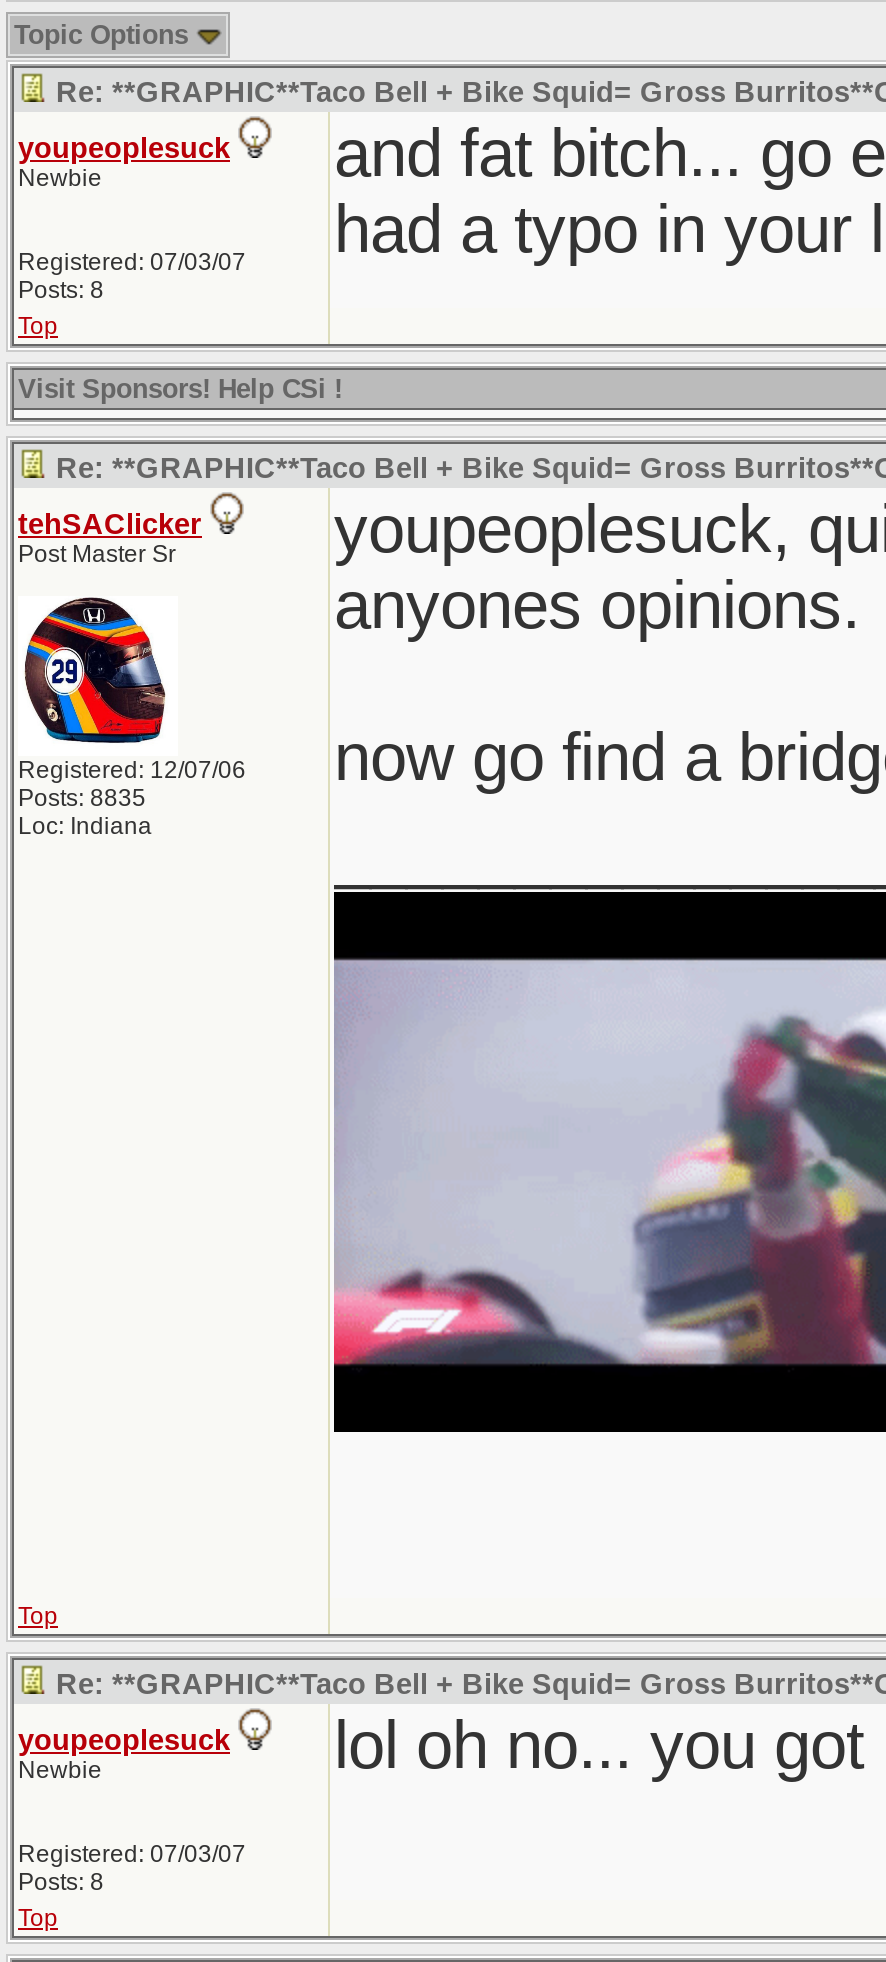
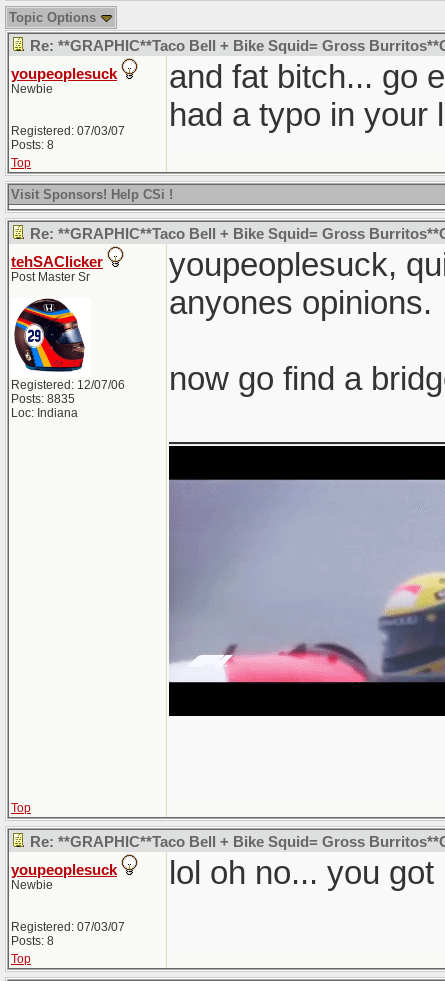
- [image]
+ [image]
